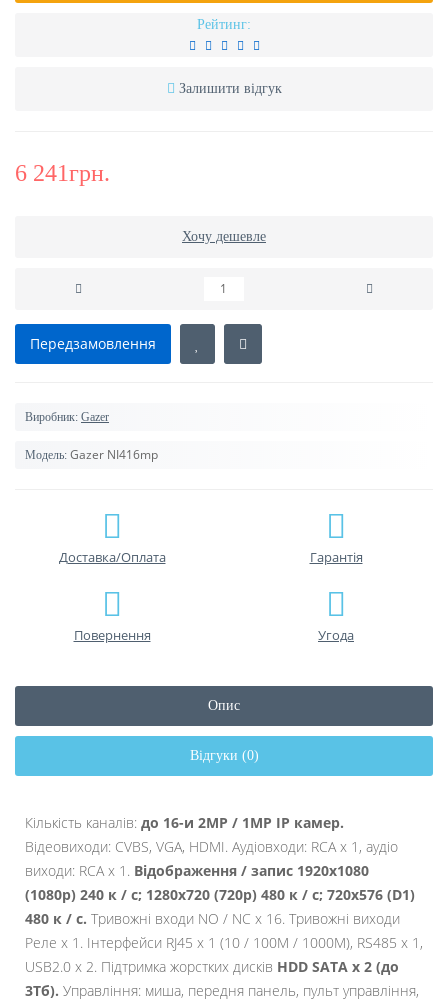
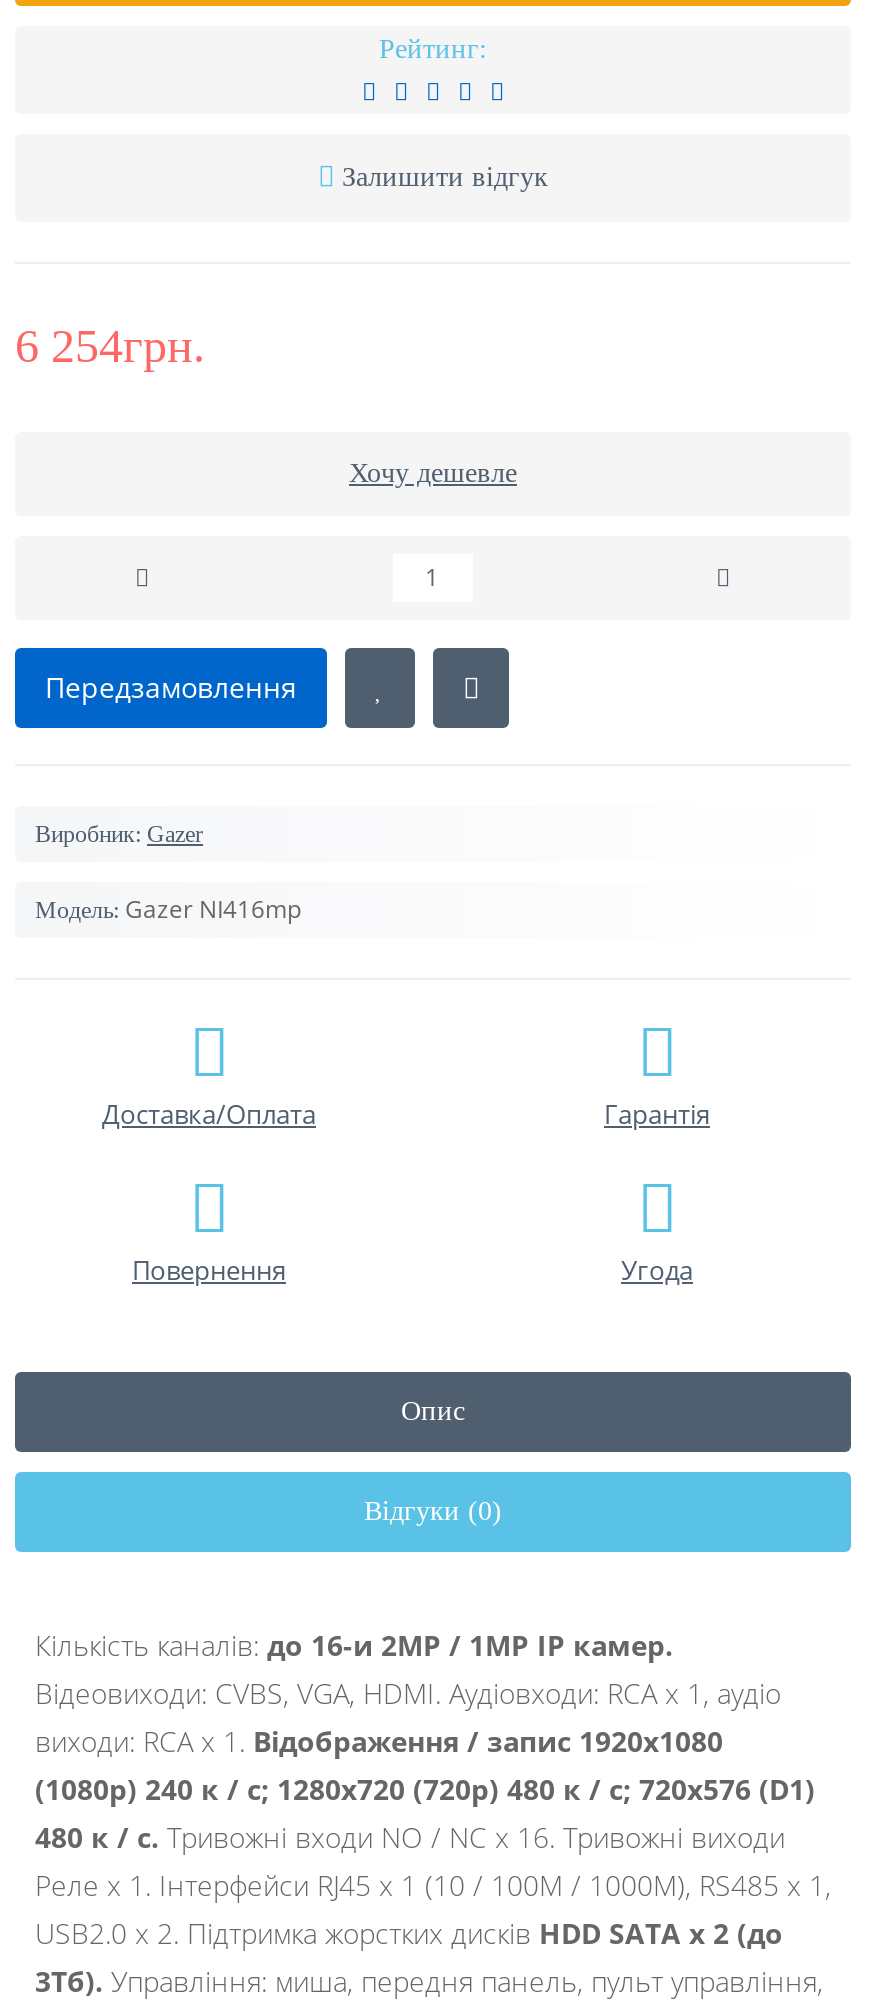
- 6 241грн.
+ 6 254грн.
